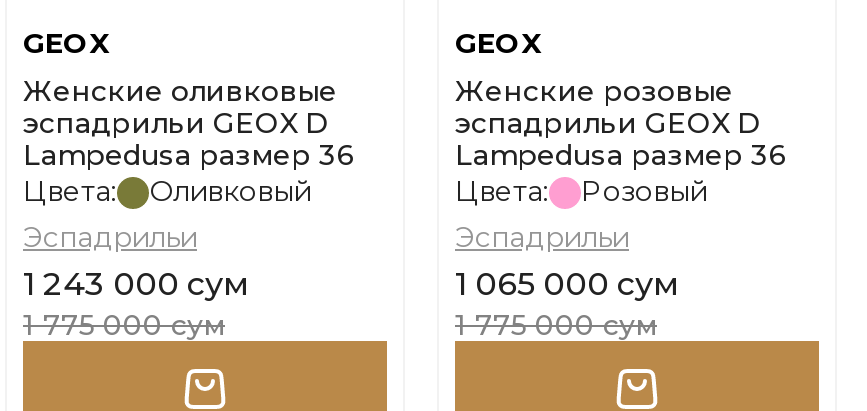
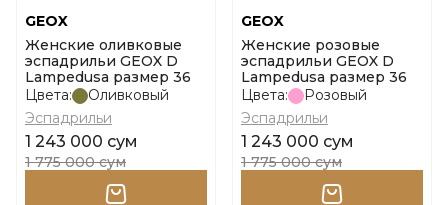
- 1 065 000 сум
+ 1 243 000 сум
